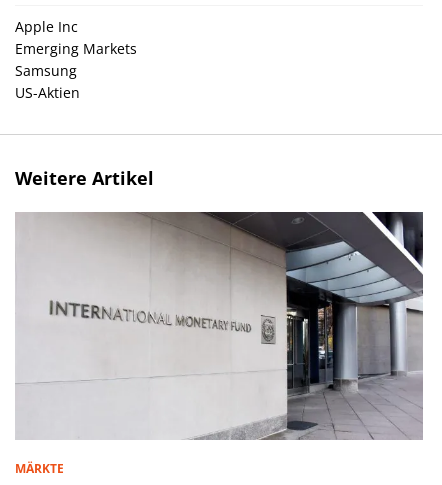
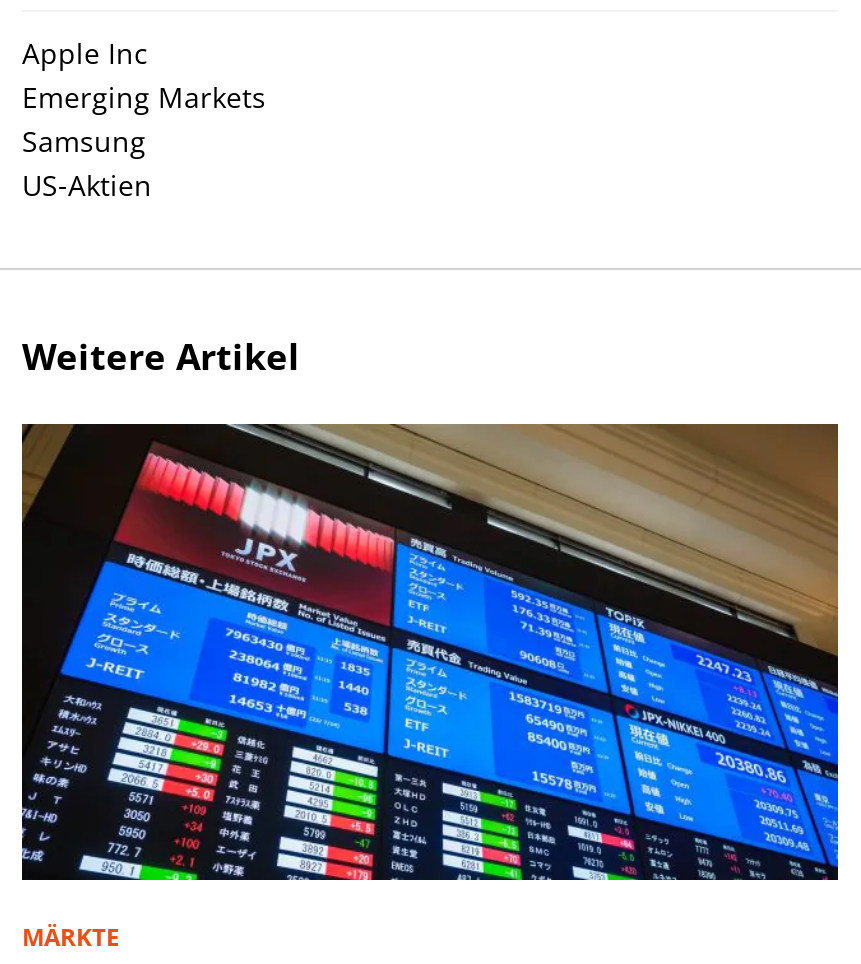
- [image]
+ [image]
